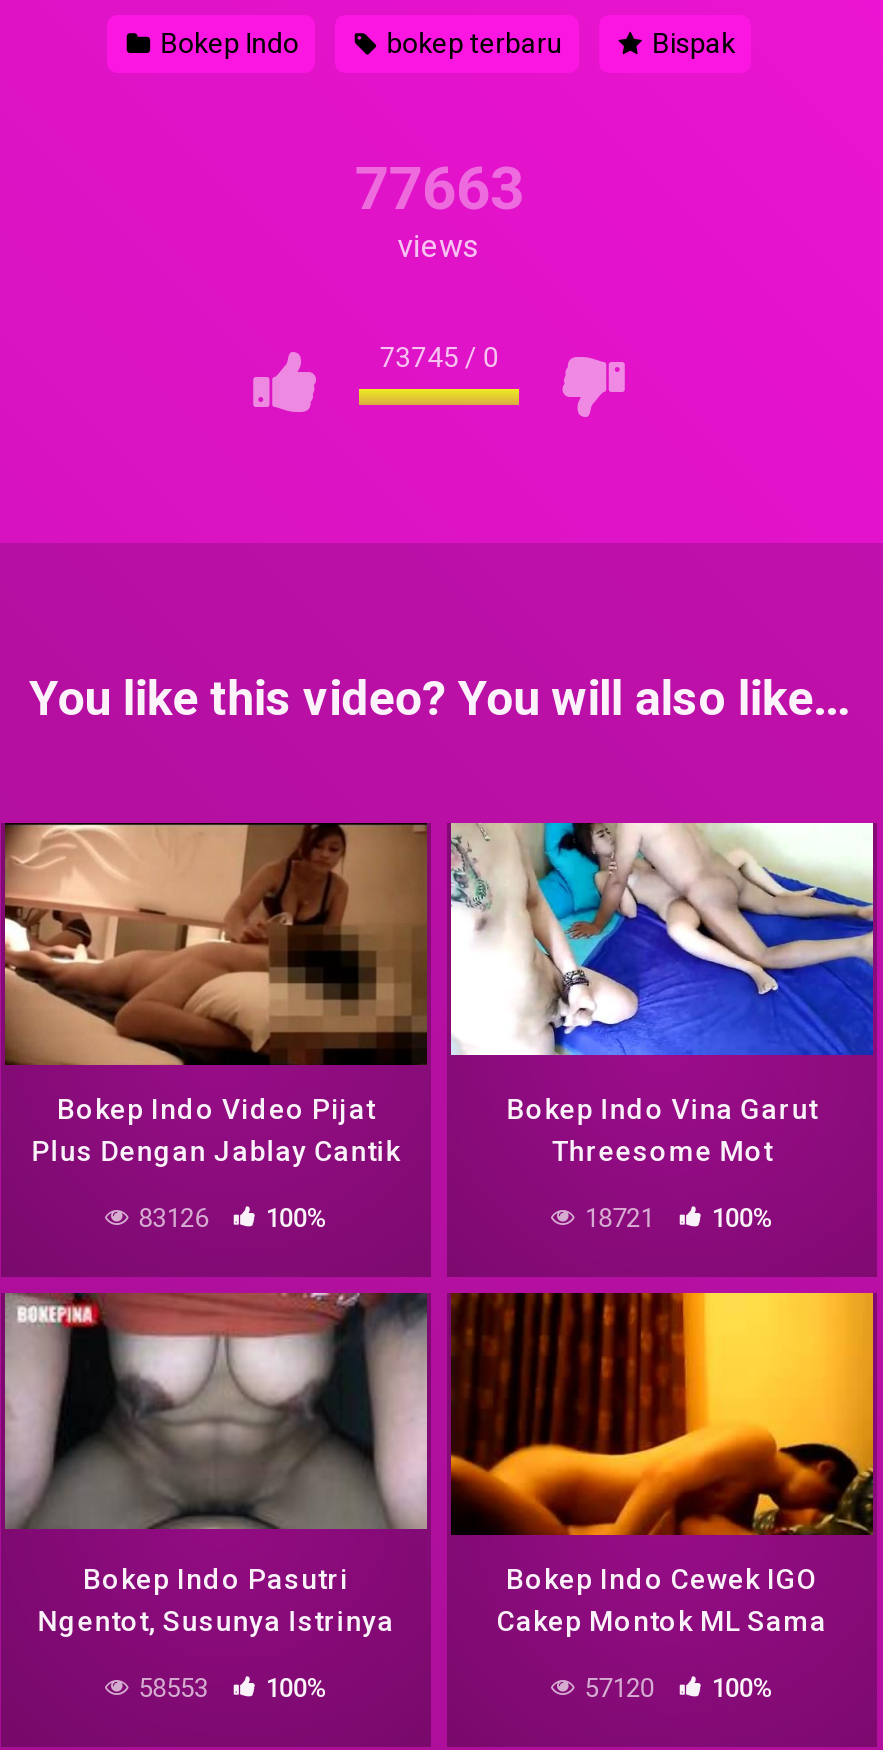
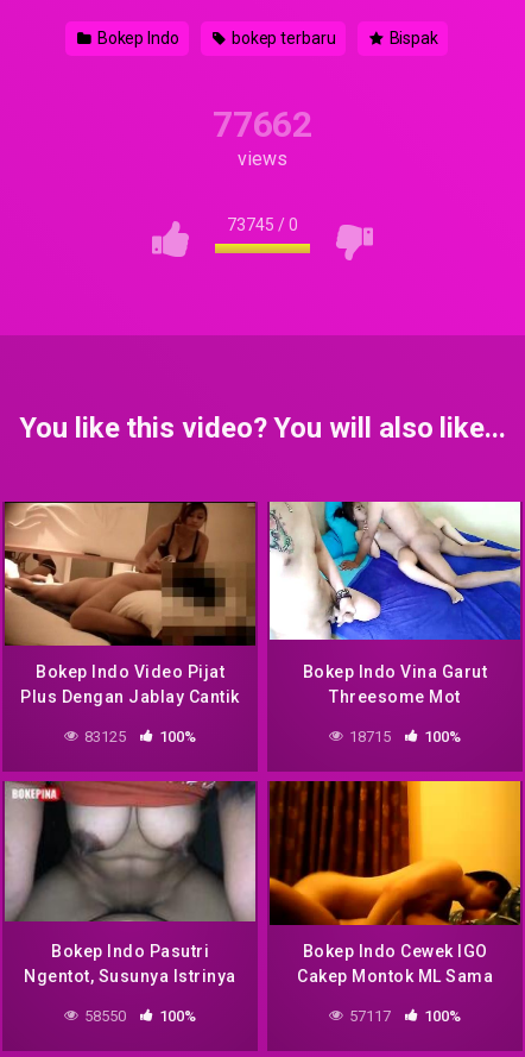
- 77663
+ 77662

- 83126 100%
+ 83125 100%

- 18721 100%
+ 18715 100%

- 58553 100%
+ 58550 100%

- 57120 100%
+ 57117 100%
